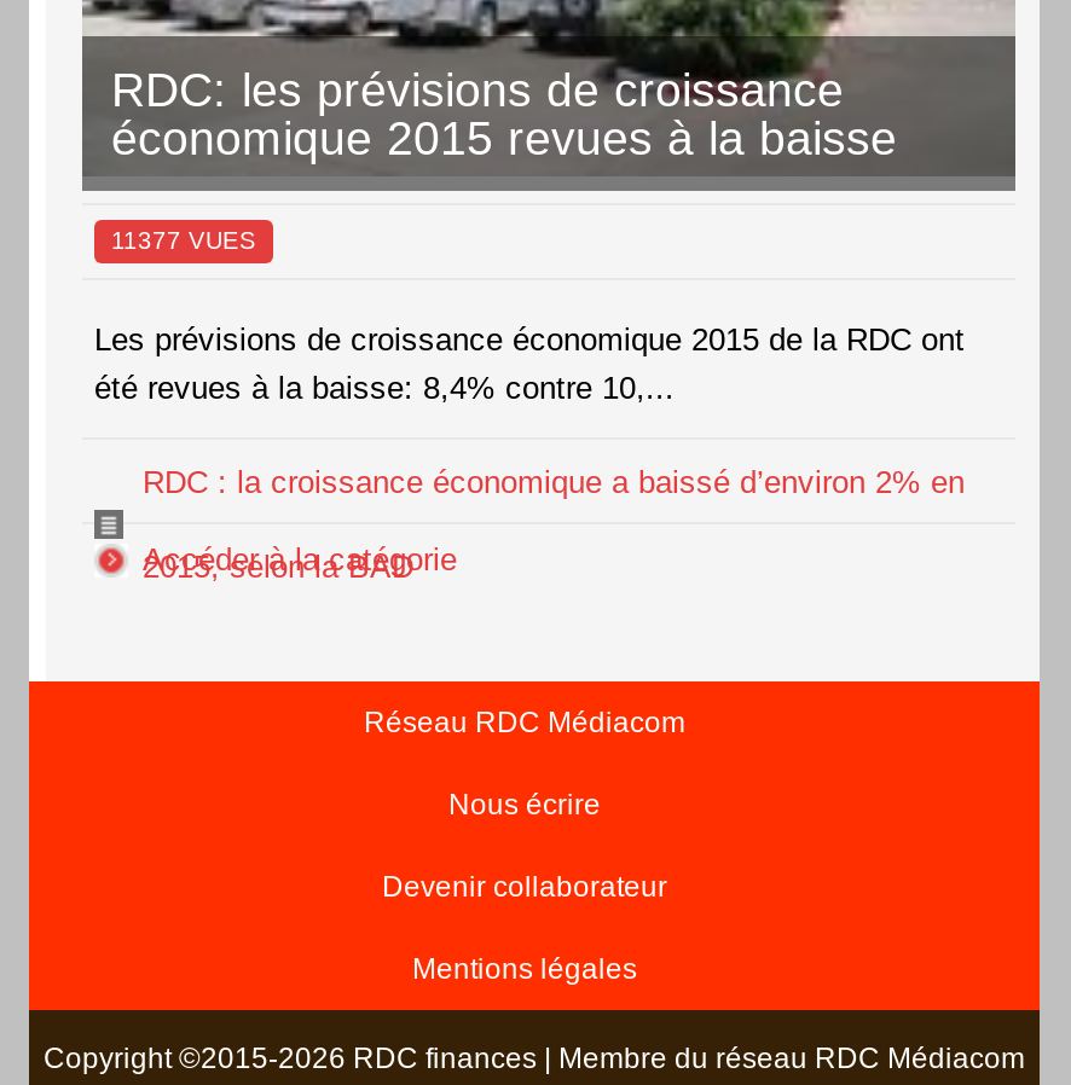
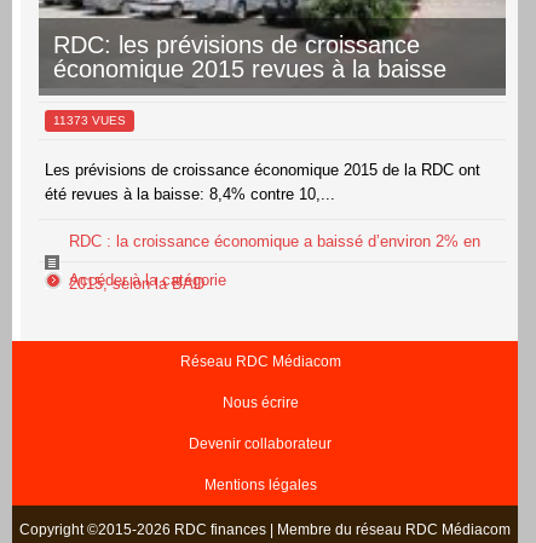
- 11377 VUES
+ 11373 VUES
